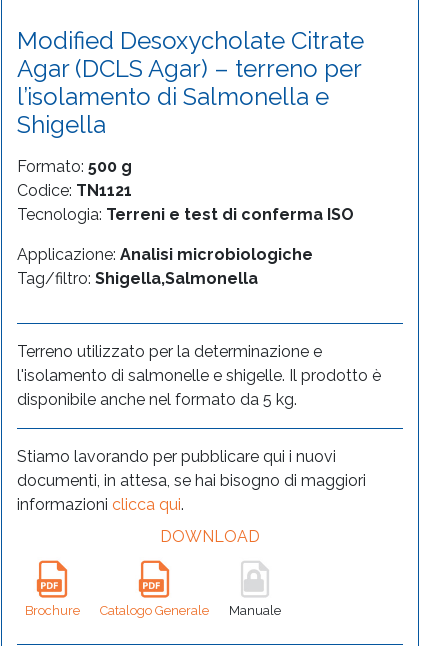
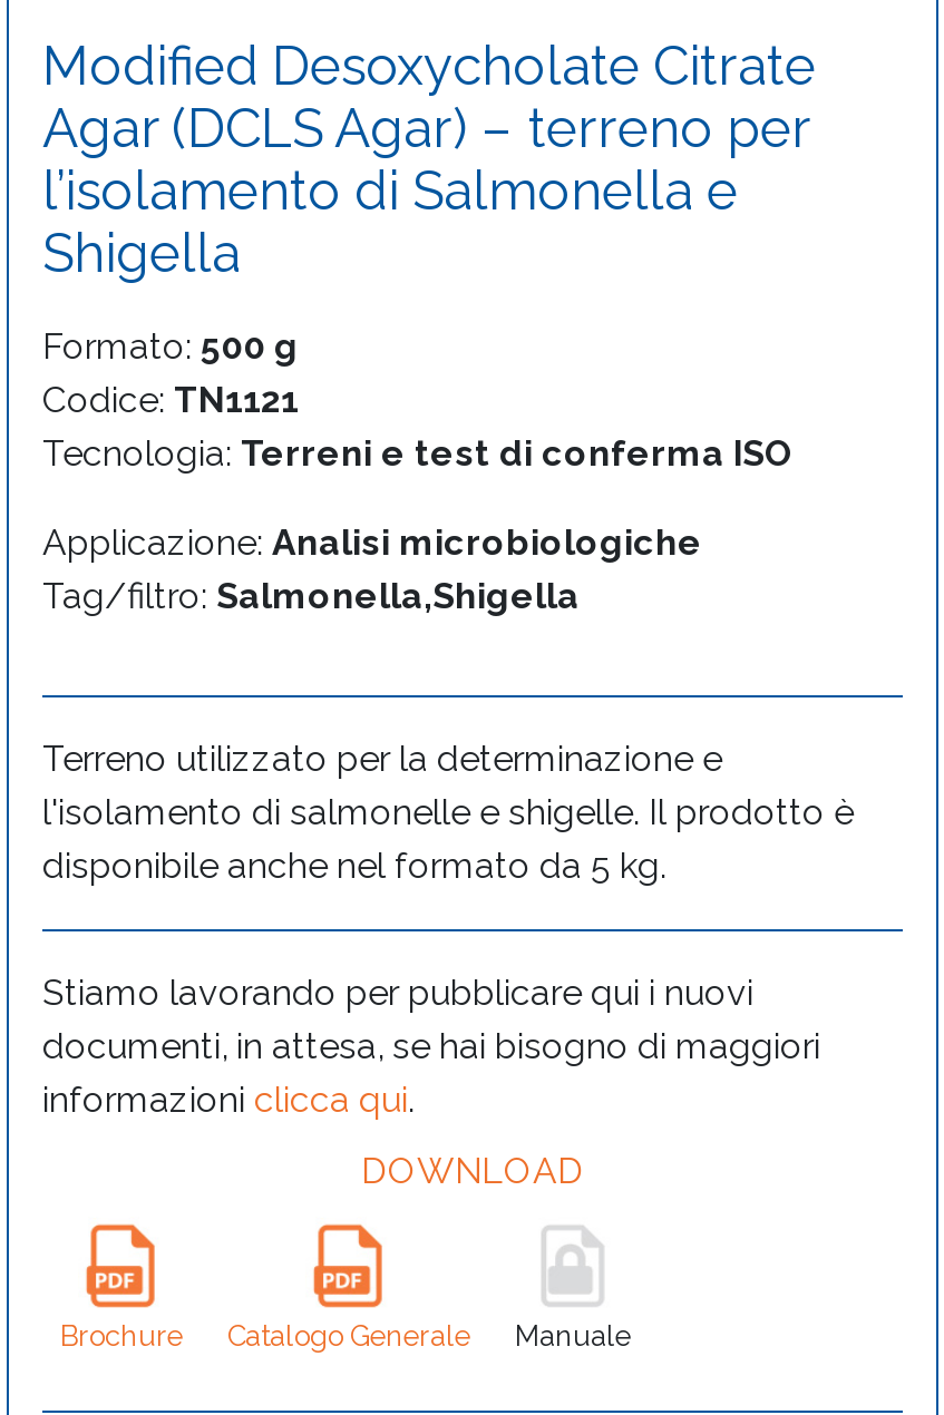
- Tag/filtro: Shigella,Salmonella
+ Tag/filtro: Salmonella,Shigella
